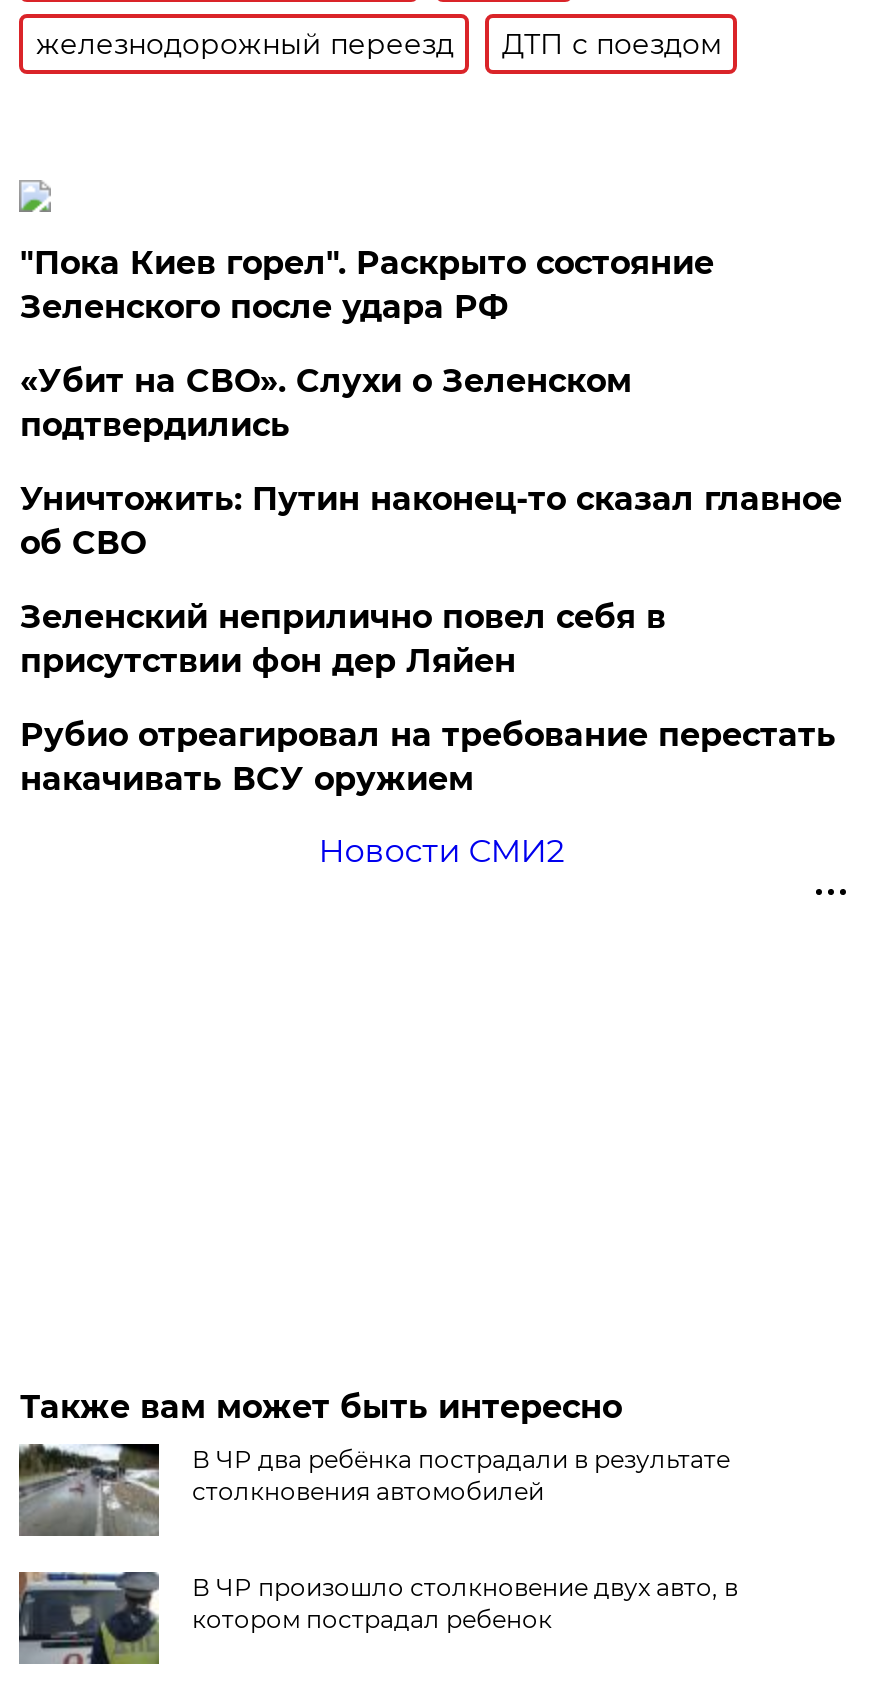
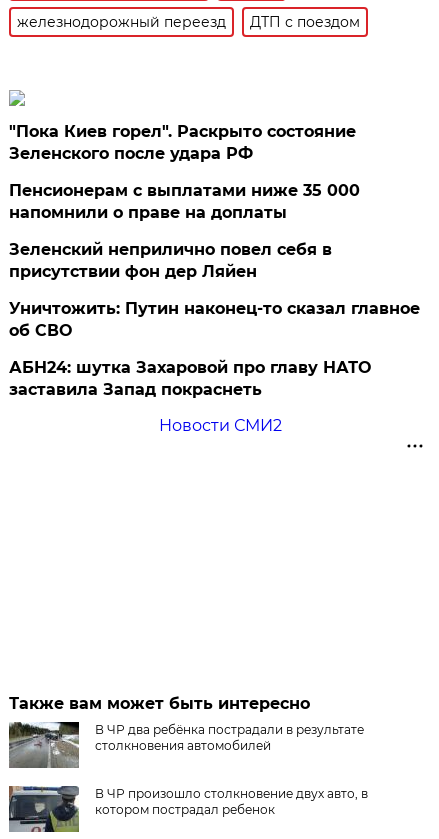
- «Убит на СВО». Слухи о Зеленском
- подтвердились
+ Пенсионерам с выплатами ниже 35 000
+ напомнили о праве на доплаты

moved down: Уничтожить: Путин наконец-то сказал главное | об СВО

moved up: Зеленский неприлично повел cебя в | присутствии фон дер Ляйен

- Рубио отреагировал на требование перестать
- накачивать ВСУ оружием
+ АБН24: шутка Захаровой про главу НАТО
+ заставила Запад покраснеть
